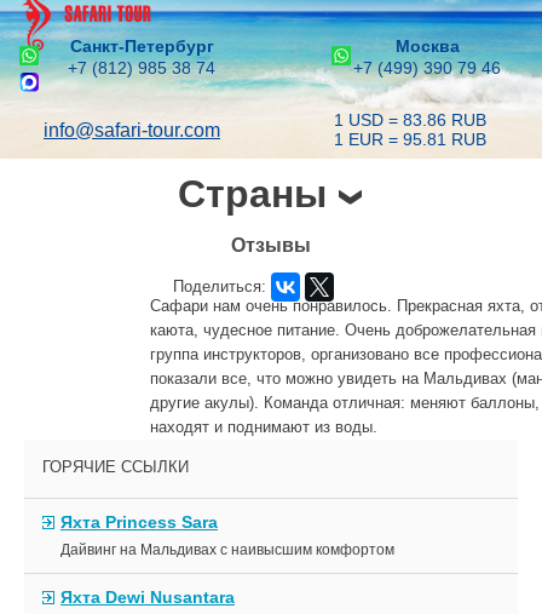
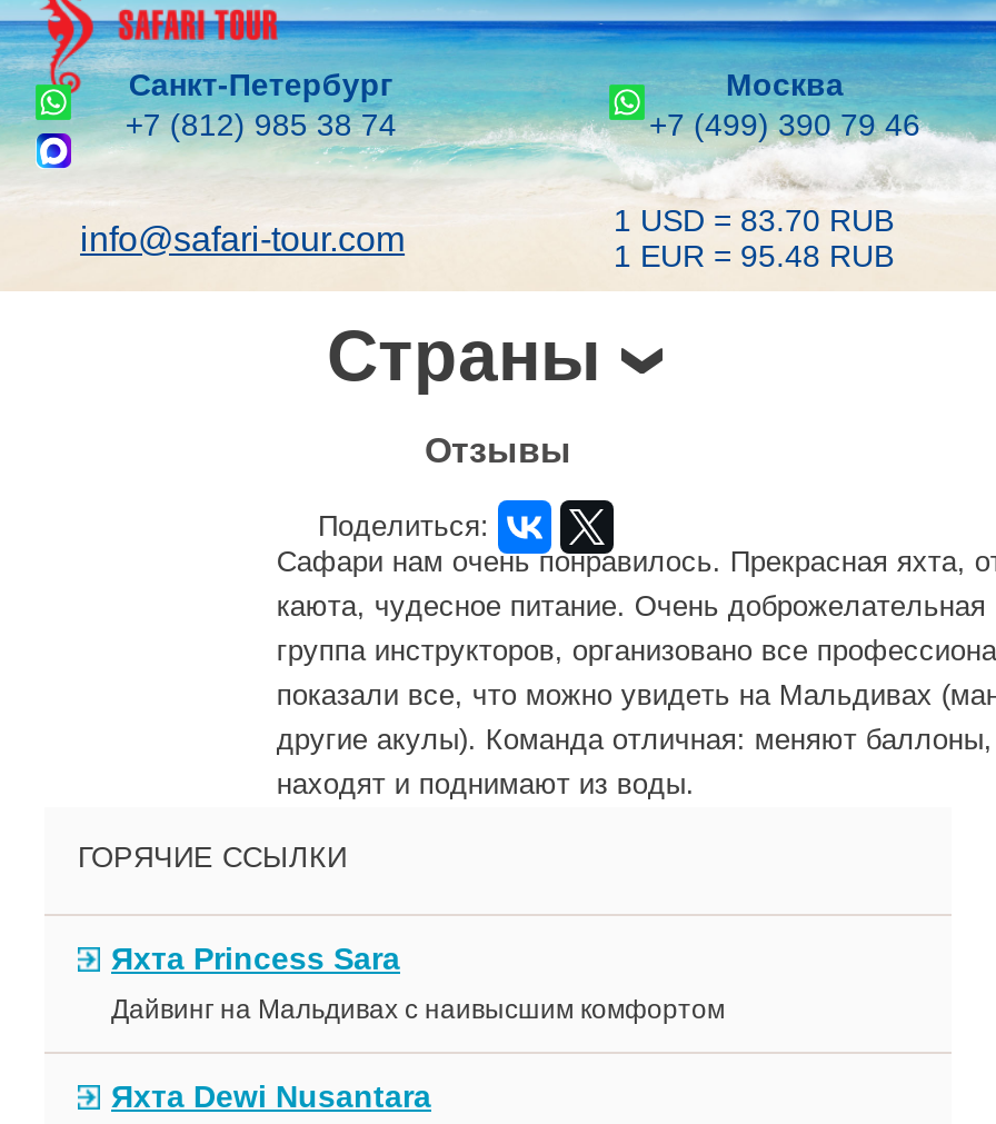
- 1 USD = 83.86 RUB
+ 1 USD = 83.70 RUB

- 1 EUR = 95.81 RUB
+ 1 EUR = 95.48 RUB
